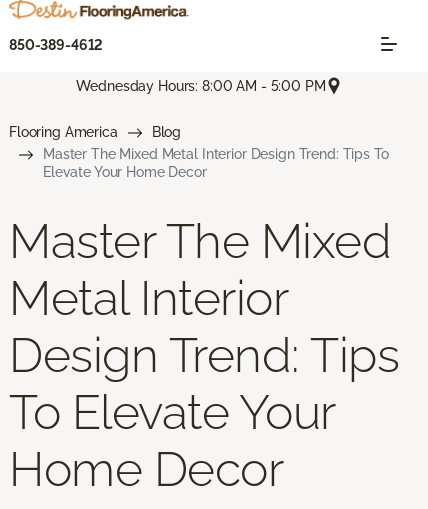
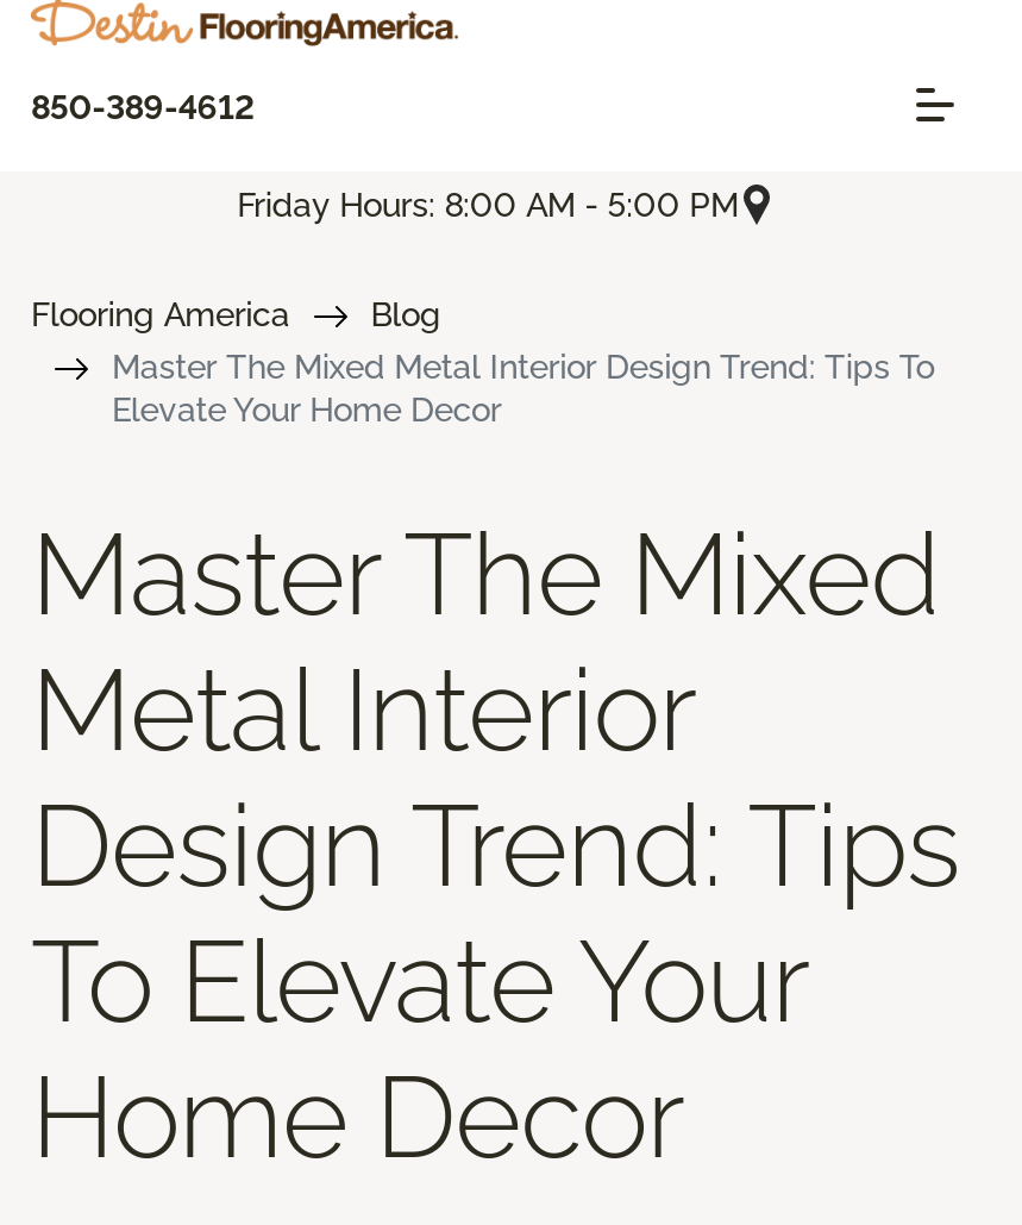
- Wednesday Hours: 8:00 AM - 5:00 PM
+ Friday Hours: 8:00 AM - 5:00 PM
